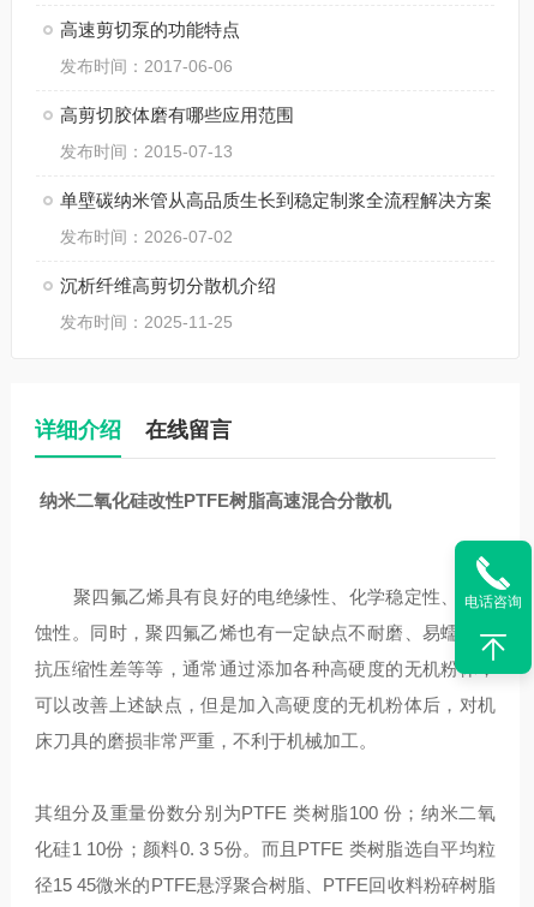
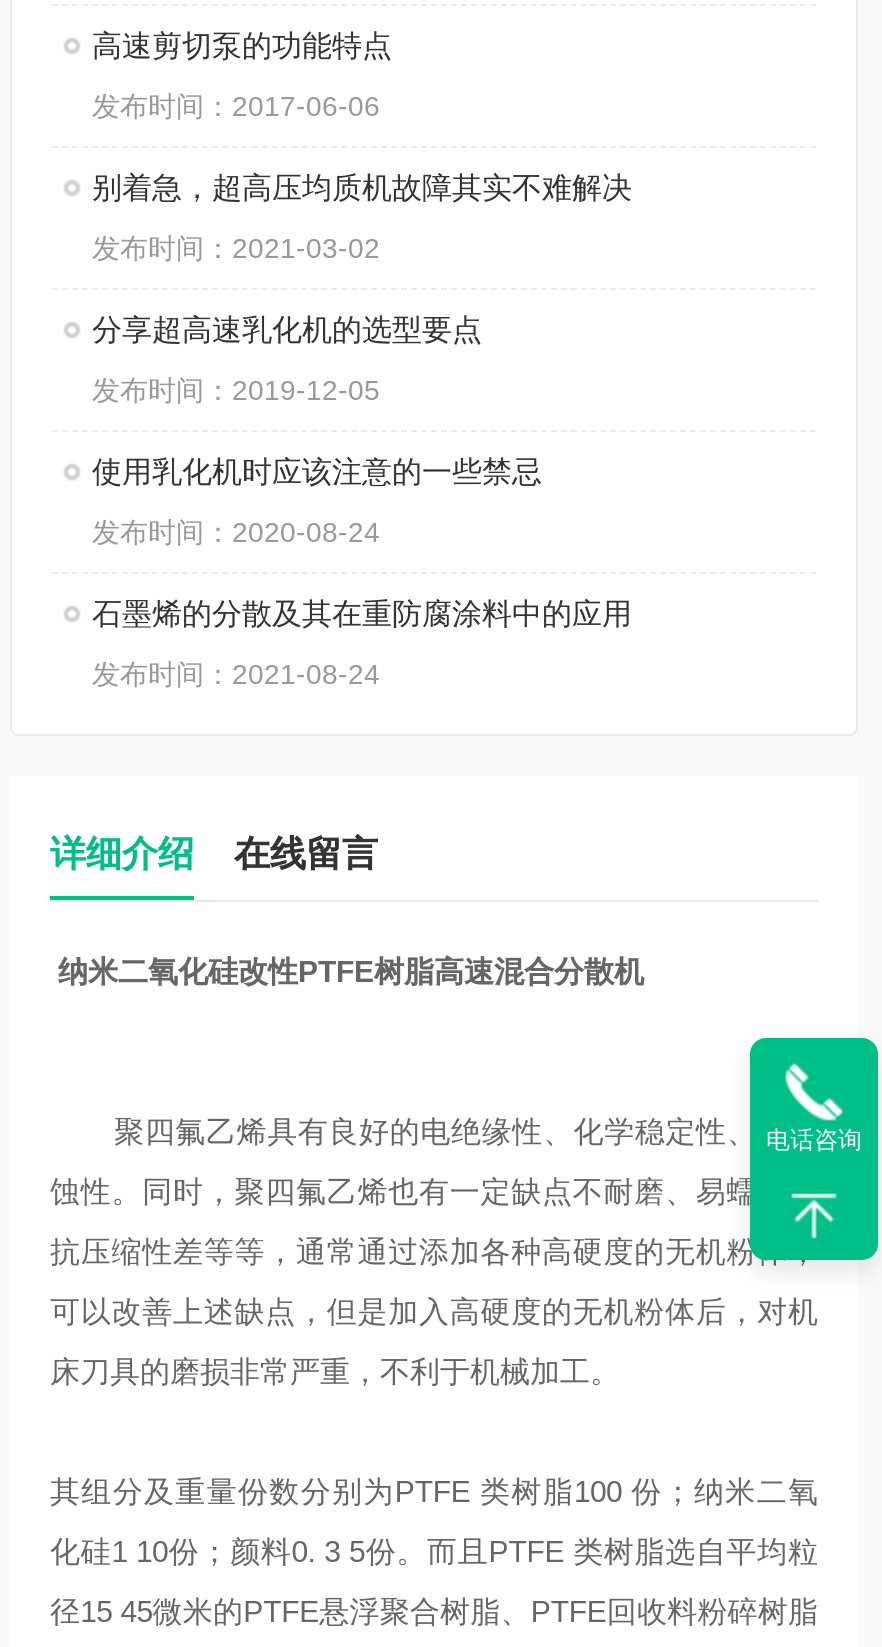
- 高剪切胶体磨有哪些应用范围
- 发布时间：2015-07-13
- 单壁碳纳米管从高品质生长到稳定制浆全流程解决方案
- 发布时间：2026-07-02
- 沉析纤维高剪切分散机介绍
- 发布时间：2025-11-25
+ 别着急，超高压均质机故障其实不难解决
+ 发布时间：2021-03-02
+ 分享超高速乳化机的选型要点
+ 发布时间：2019-12-05
+ 使用乳化机时应该注意的一些禁忌
+ 发布时间：2020-08-24
+ 石墨烯的分散及其在重防腐涂料中的应用
+ 发布时间：2021-08-24
